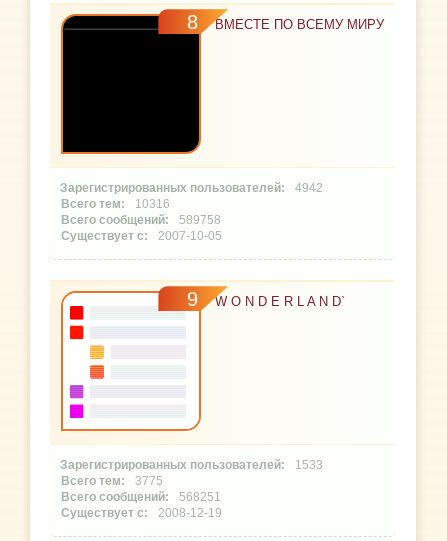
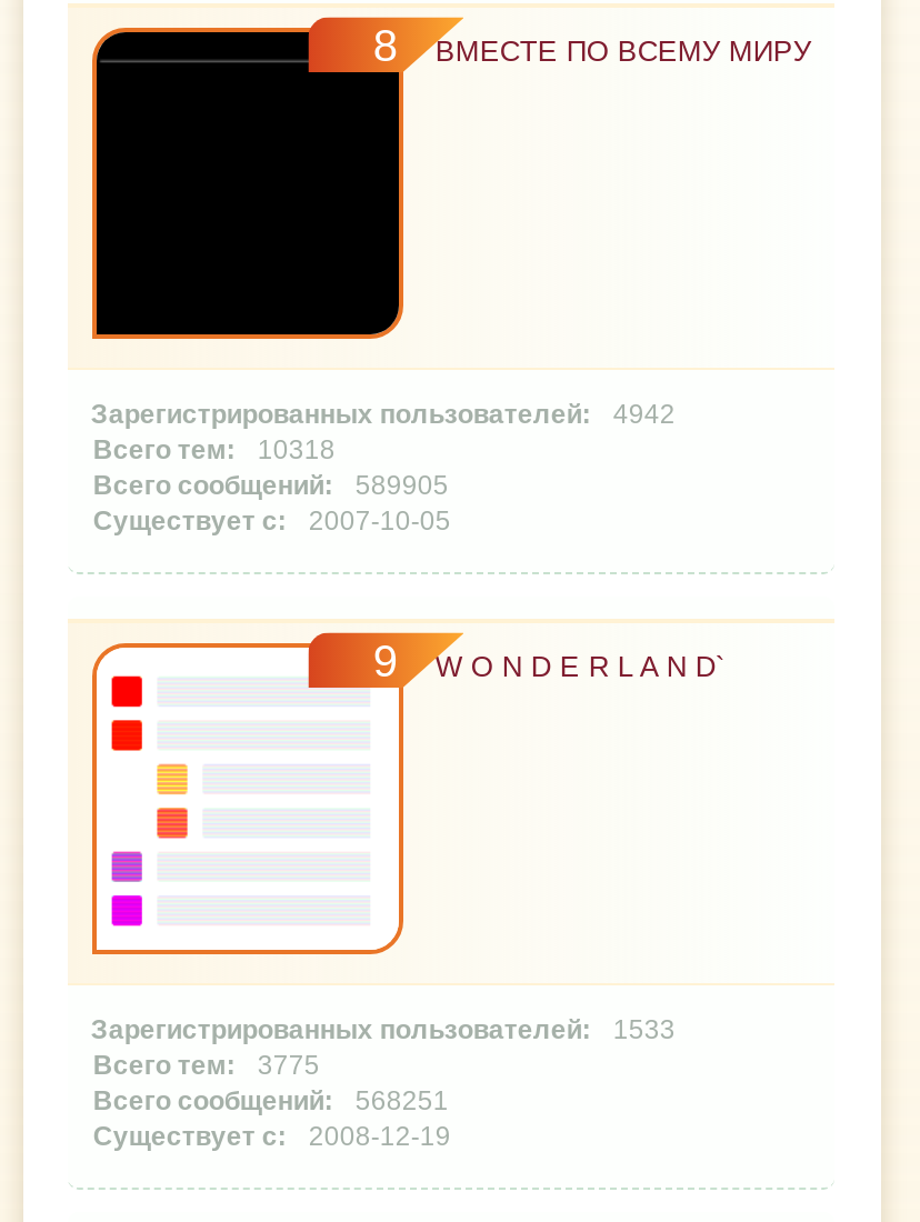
- 10316
+ 10318

- 589758
+ 589905
